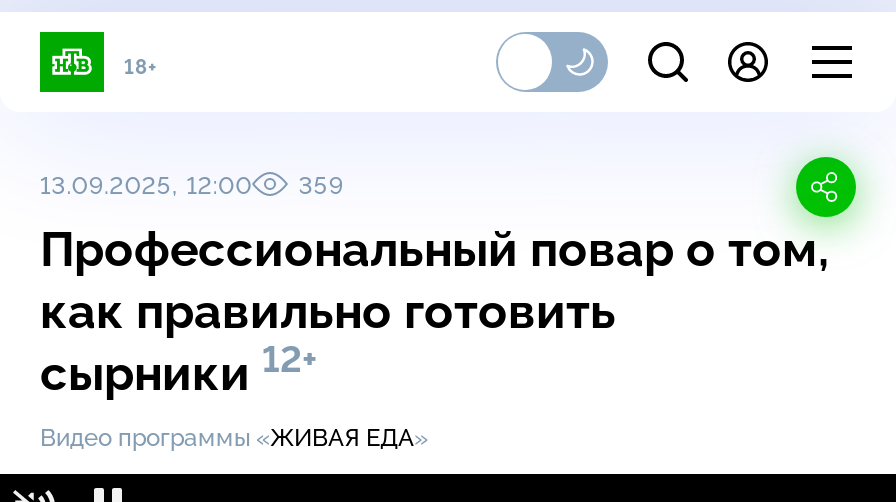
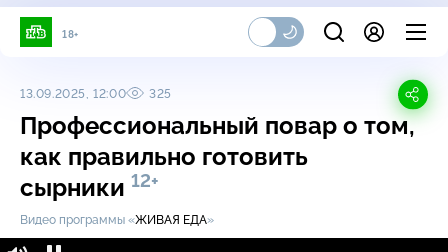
- 13.09.2025, 12:00 359
+ 13.09.2025, 12:00 325
